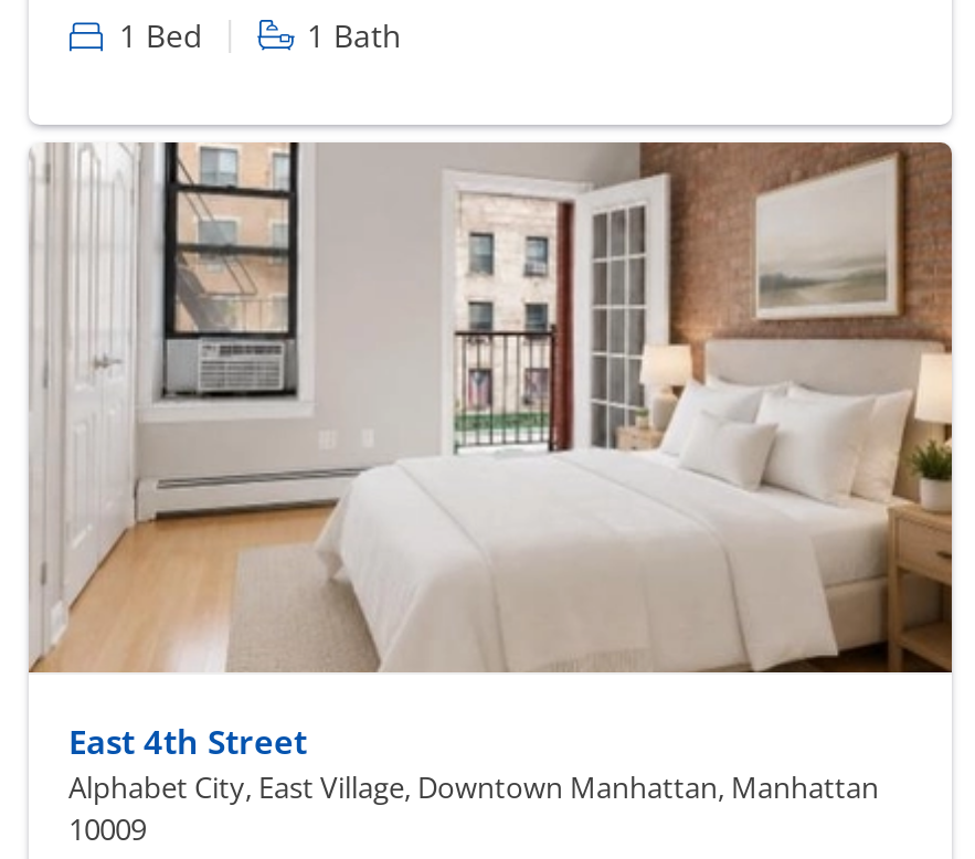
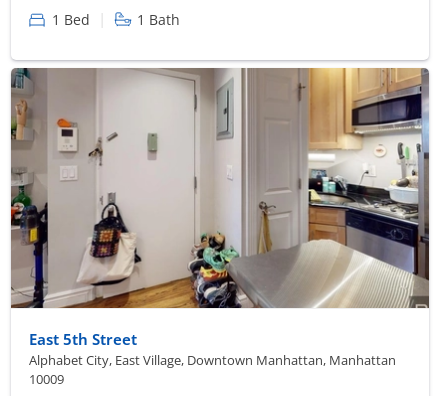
- [image]
- East 4th Street
+ [image]
+ East 5th Street
